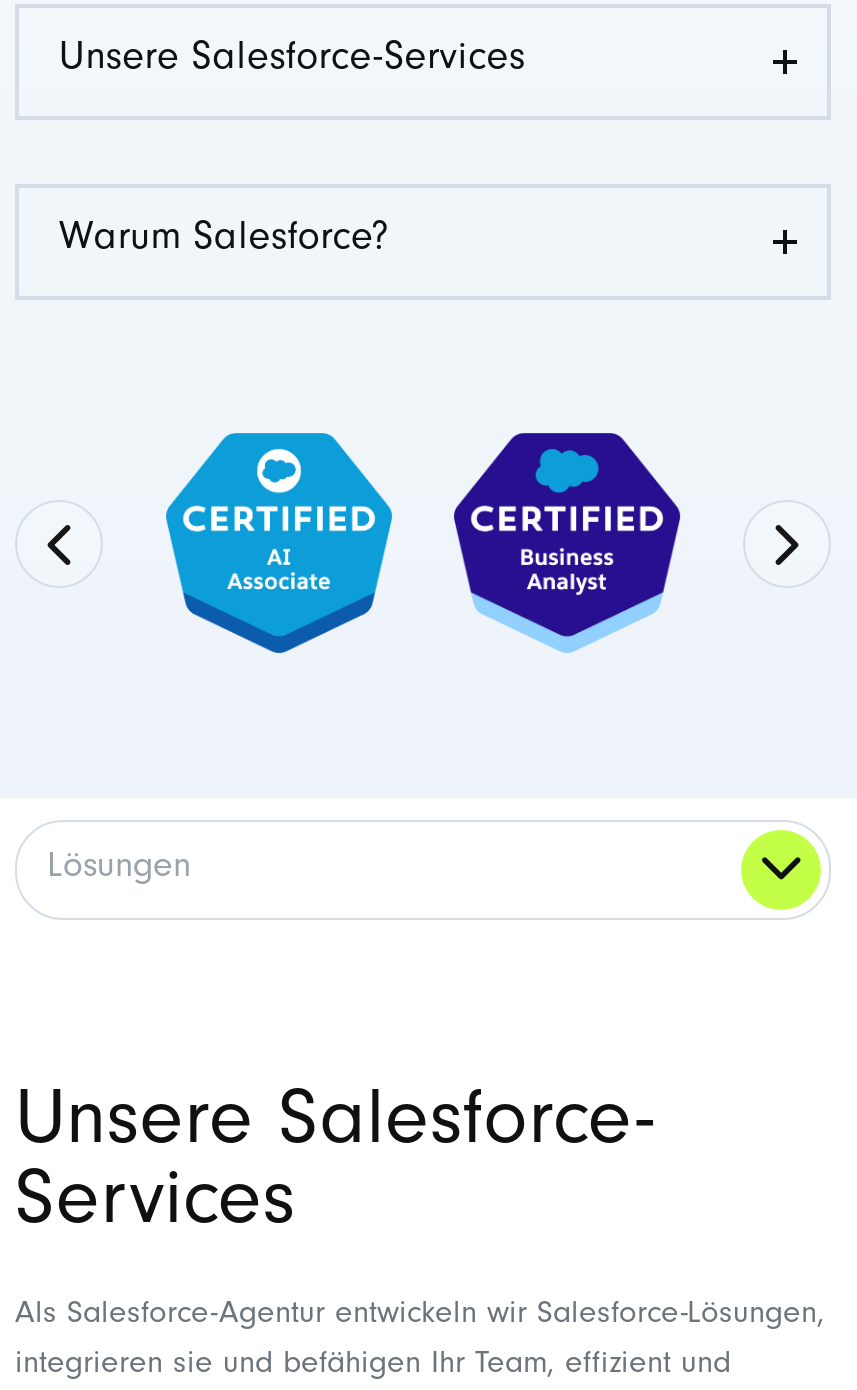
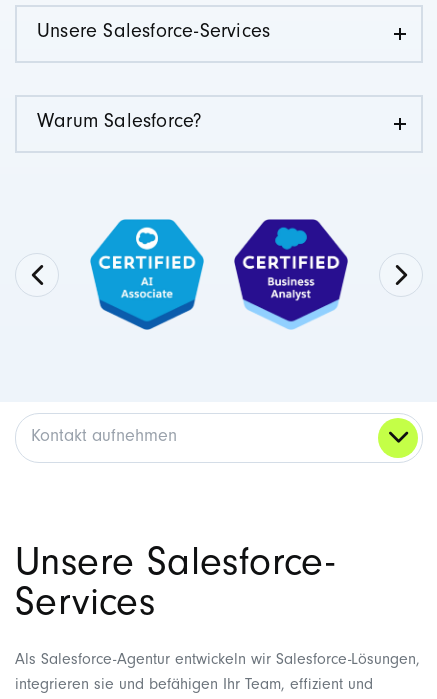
- Lösungen
+ Kontakt aufnehmen
